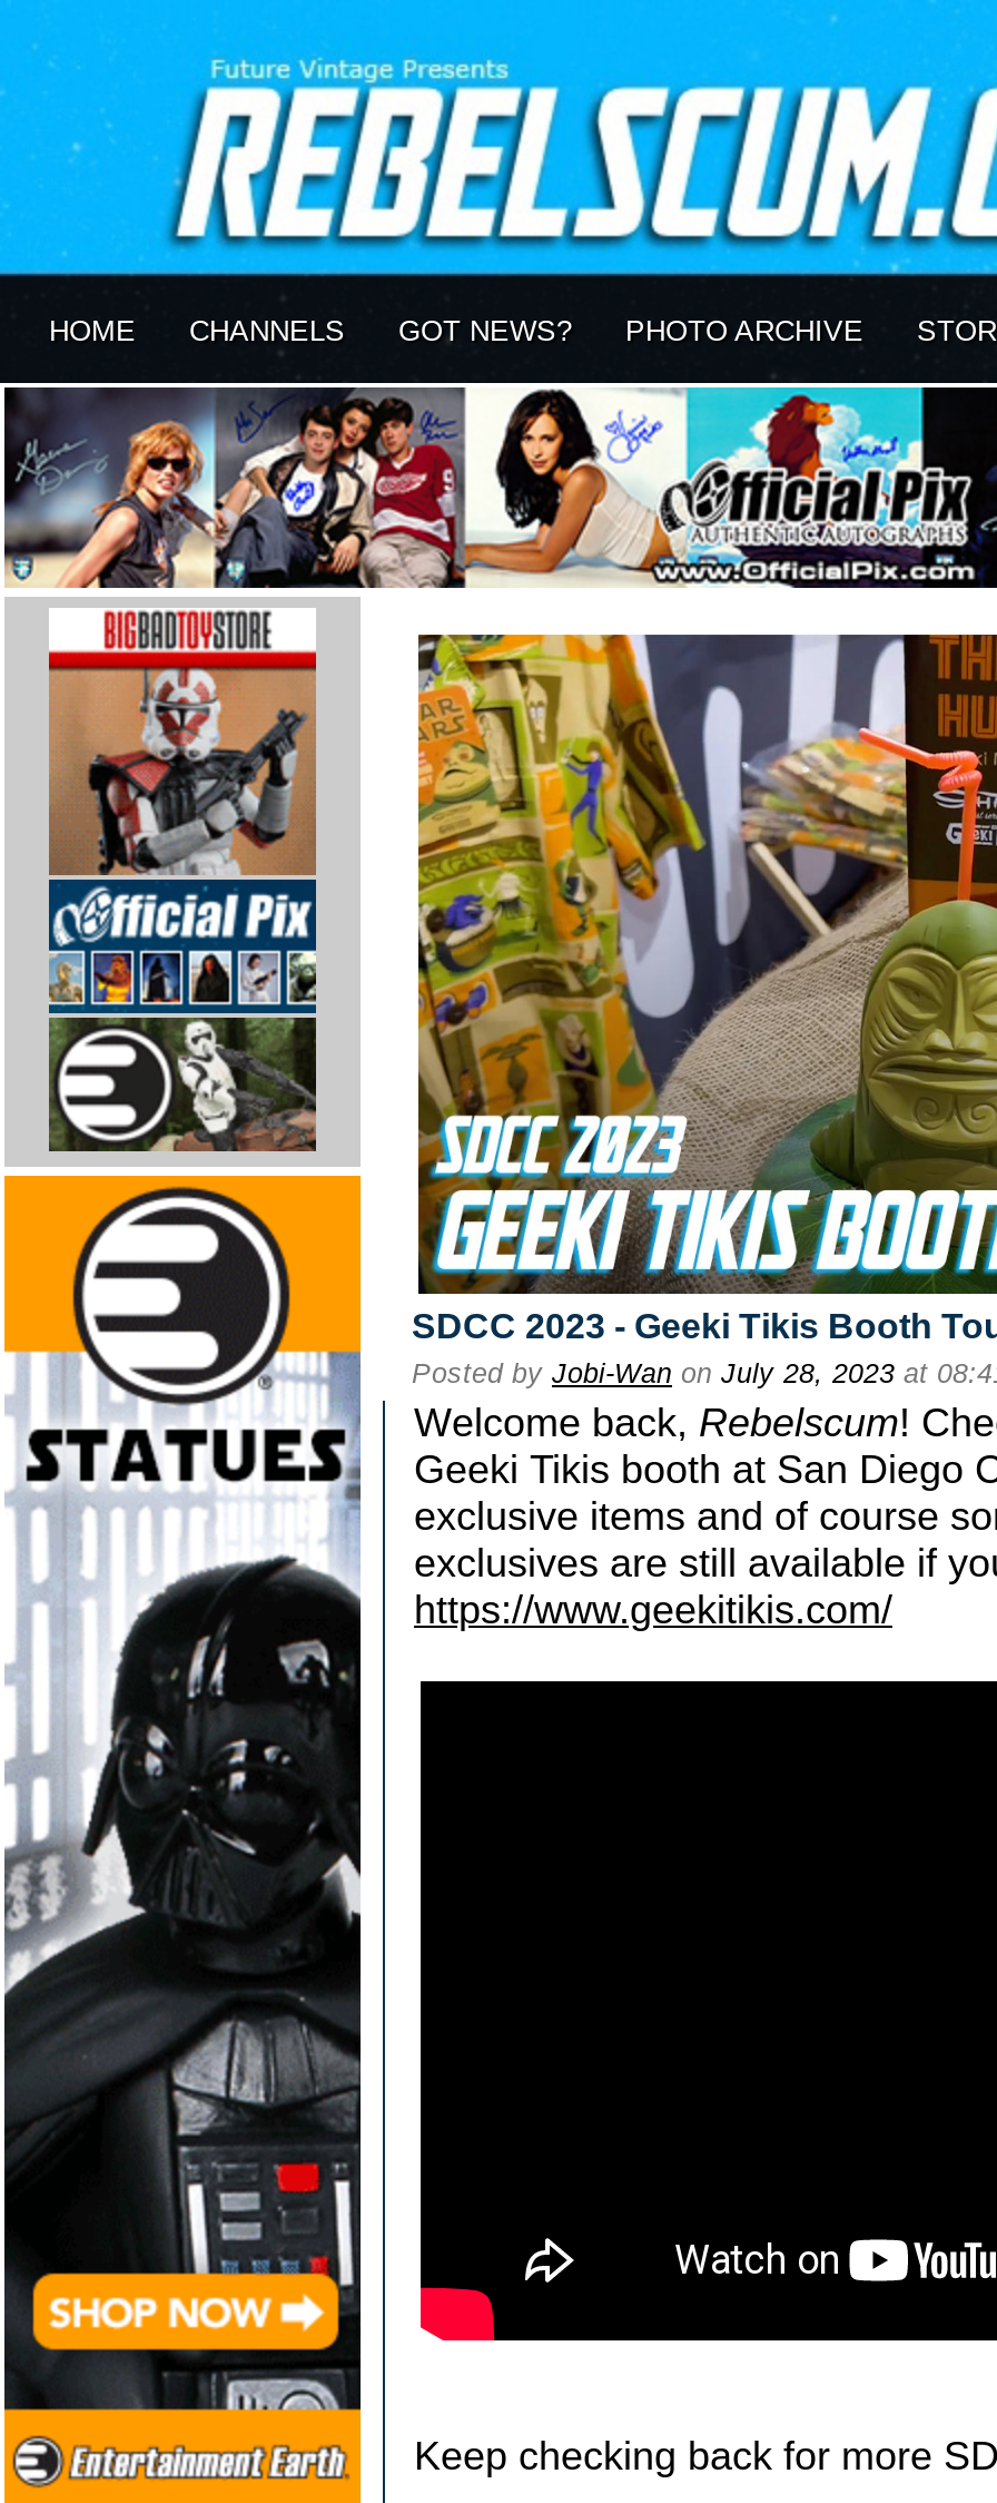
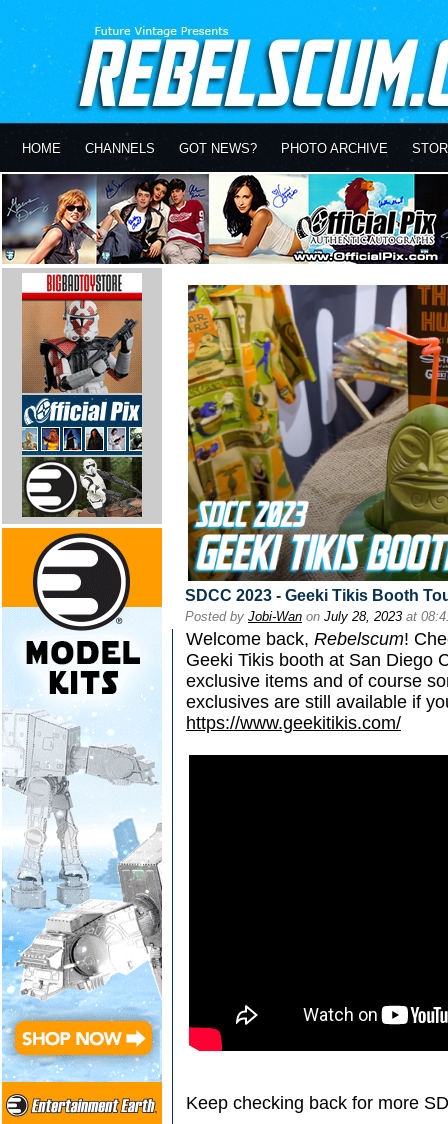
- [image]
+ [image]
